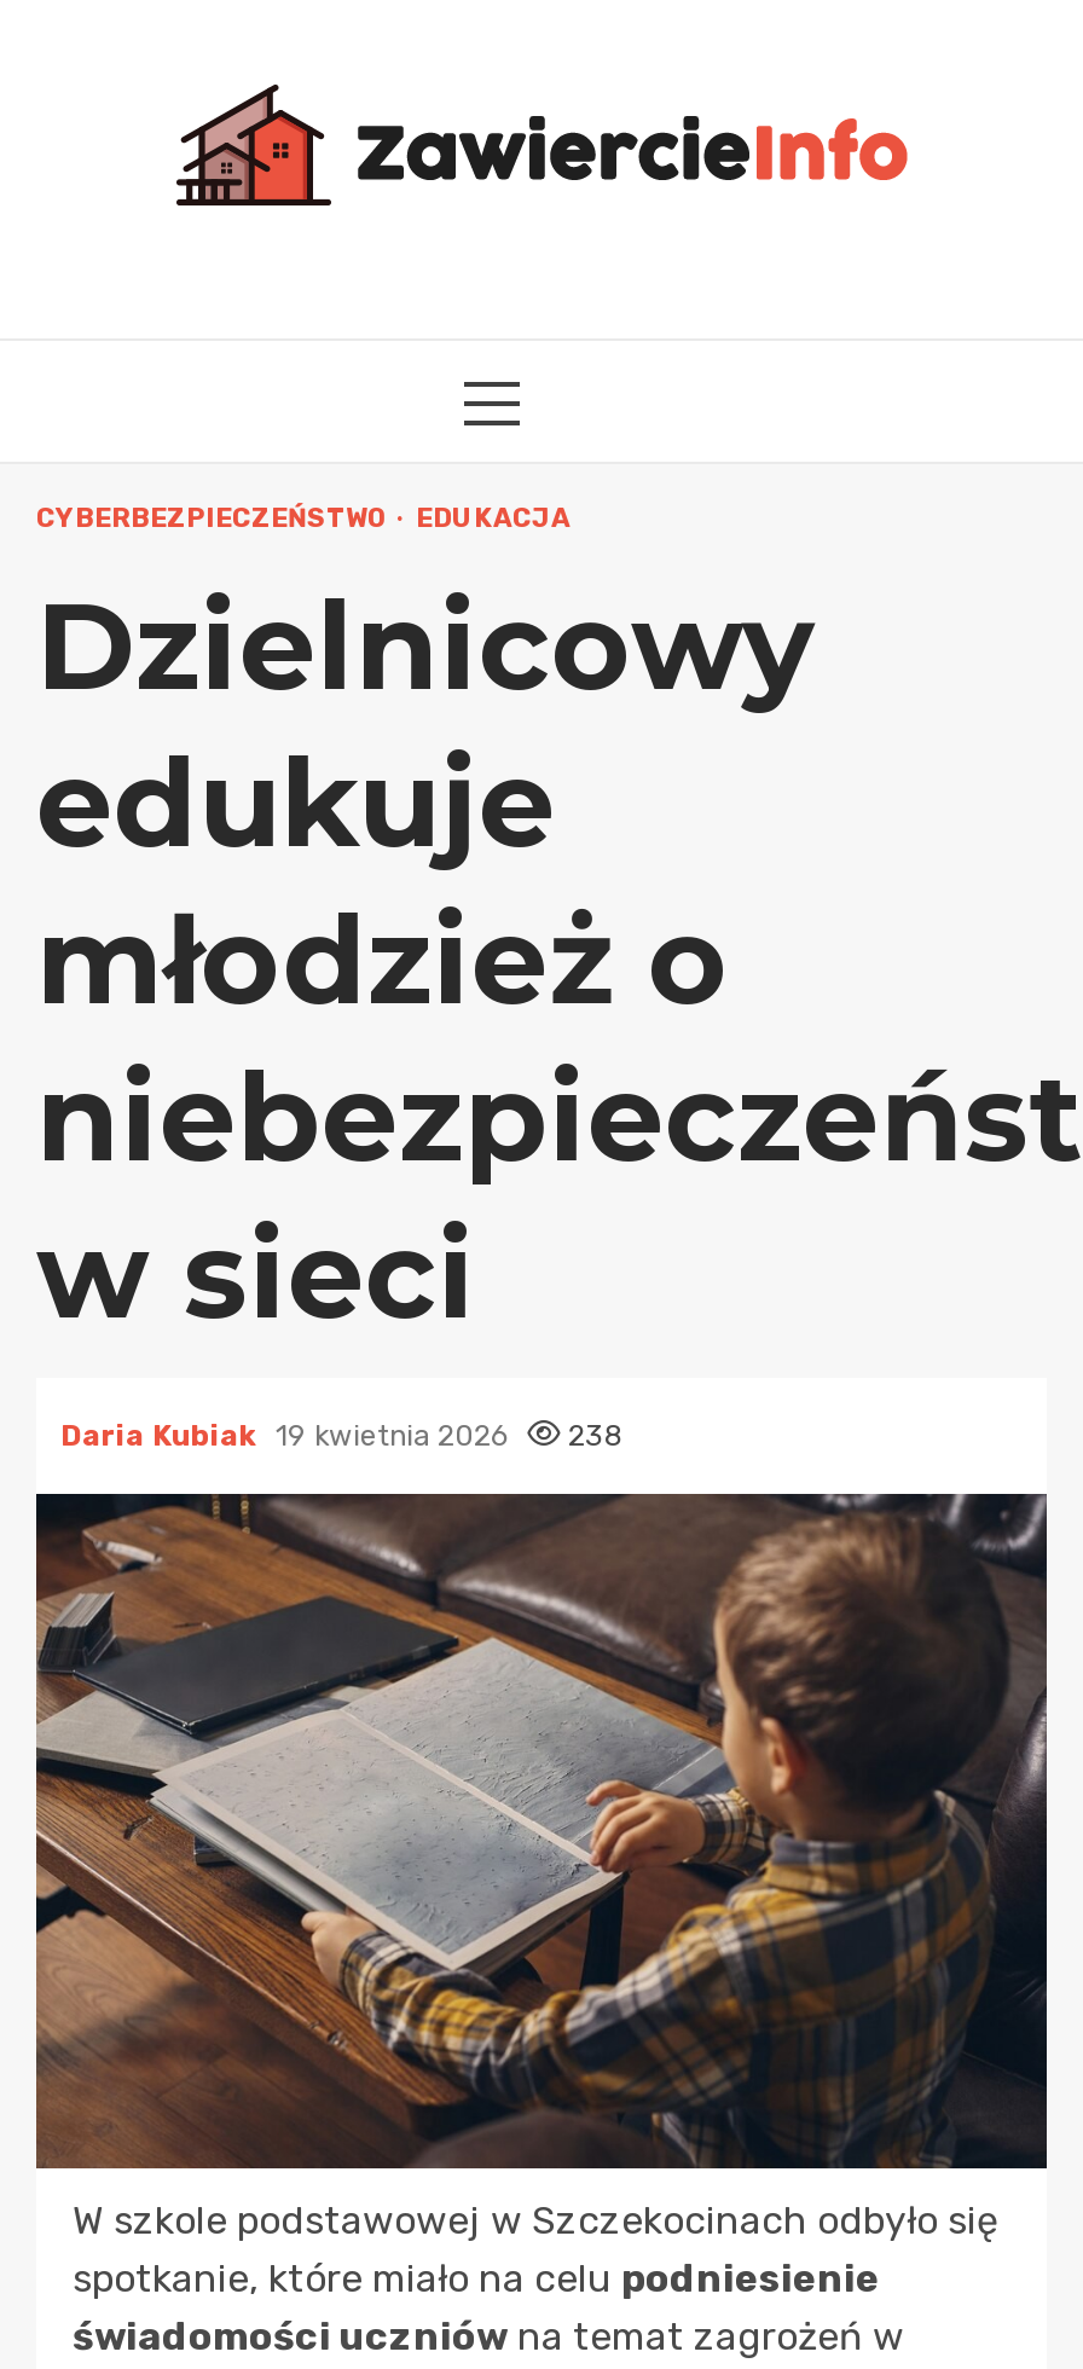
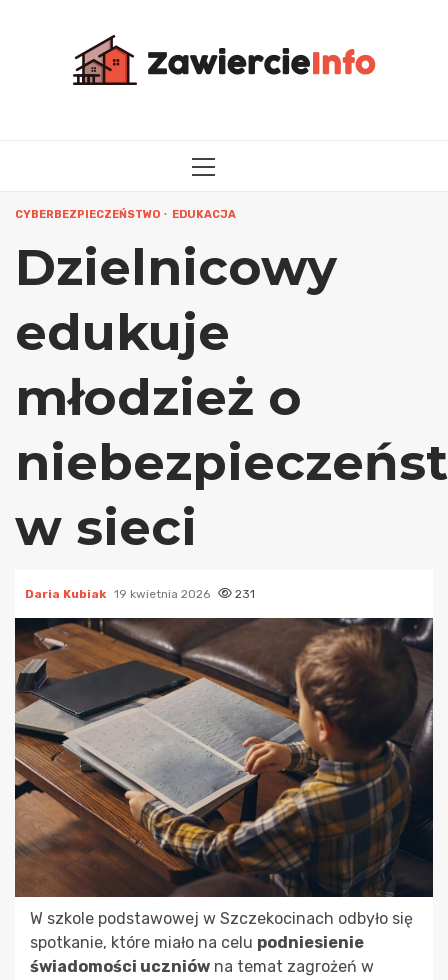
- Daria Kubiak 19 kwietnia 2026 238
+ Daria Kubiak 19 kwietnia 2026 231
